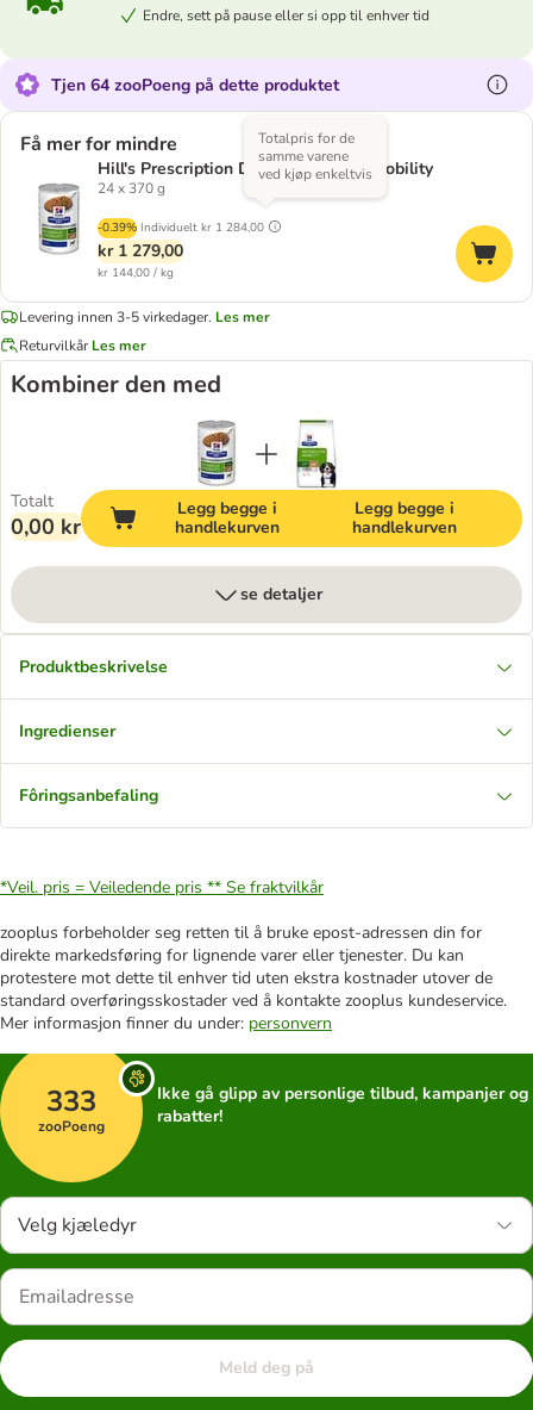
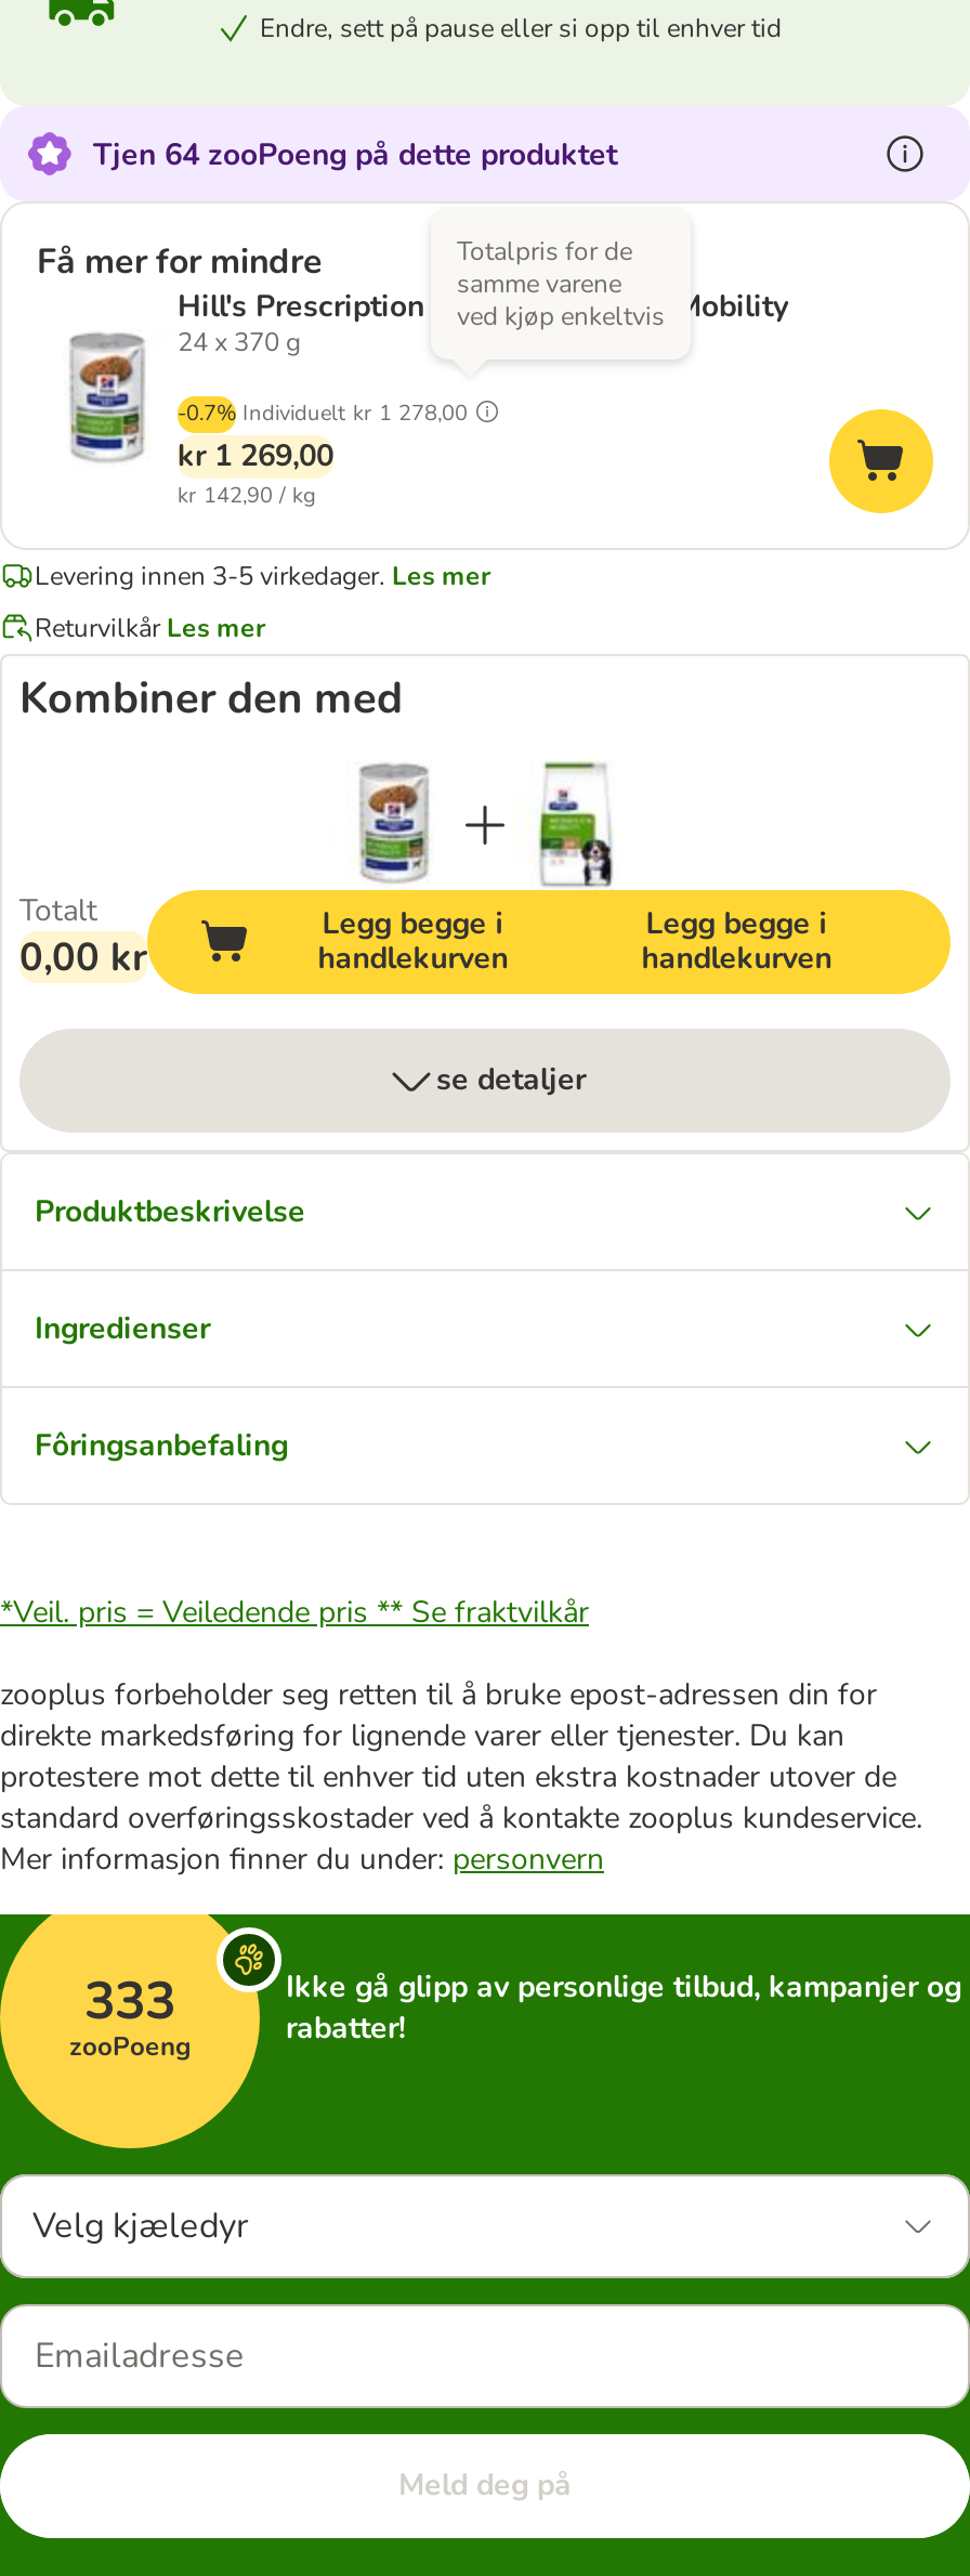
- -0.39% Individuelt kr 1 284,00
+ -0.7% Individuelt kr 1 278,00

- kr 1 279,00
+ kr 1 269,00

- kr 144,00 / kg
+ kr 142,90 / kg
